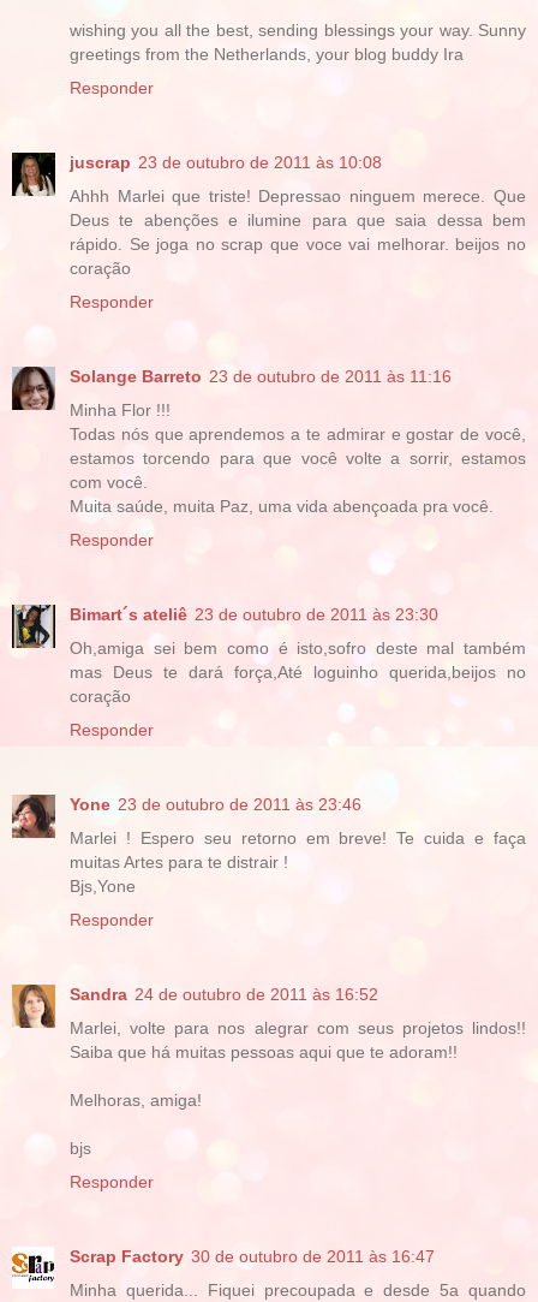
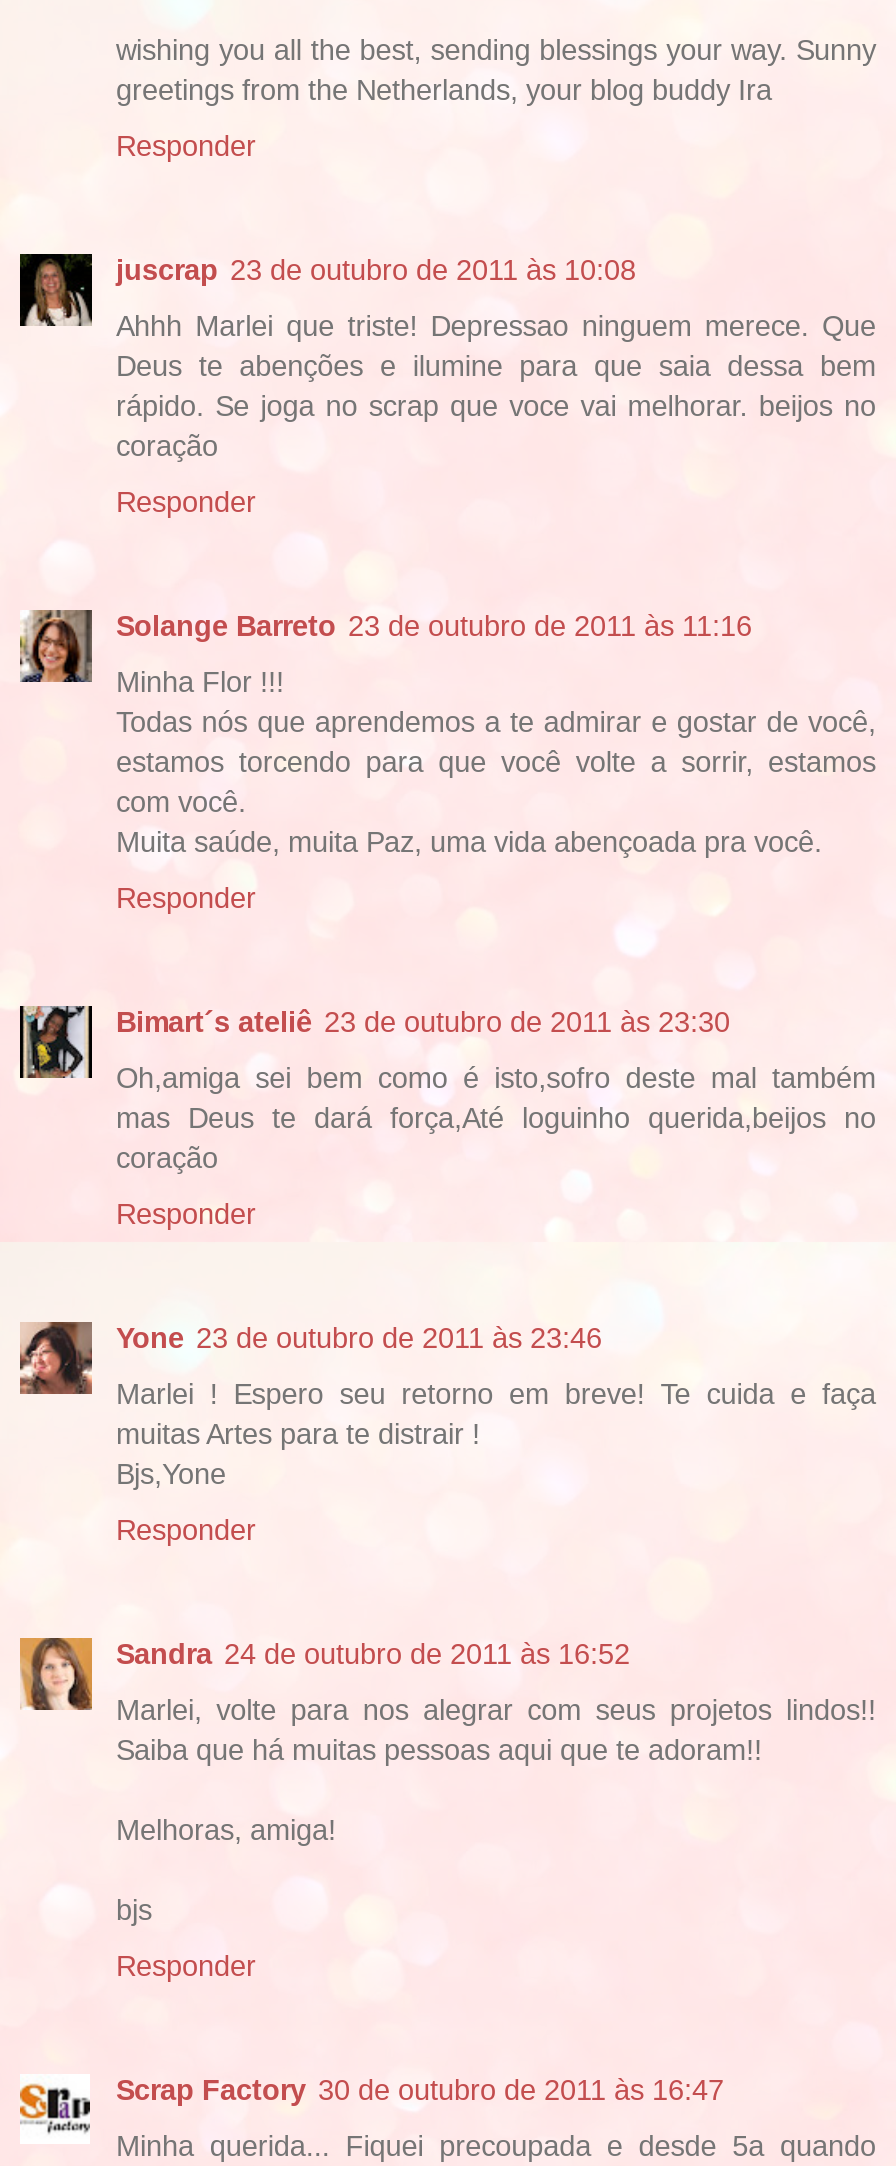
- [image]
+ [image]
